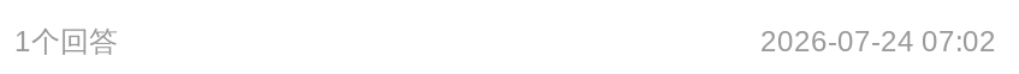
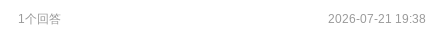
- 2026-07-24 07:02
+ 2026-07-21 19:38
